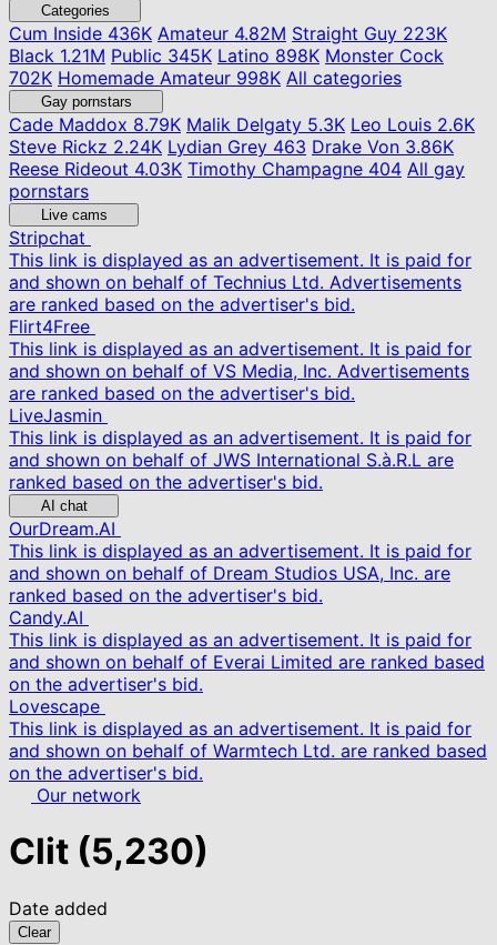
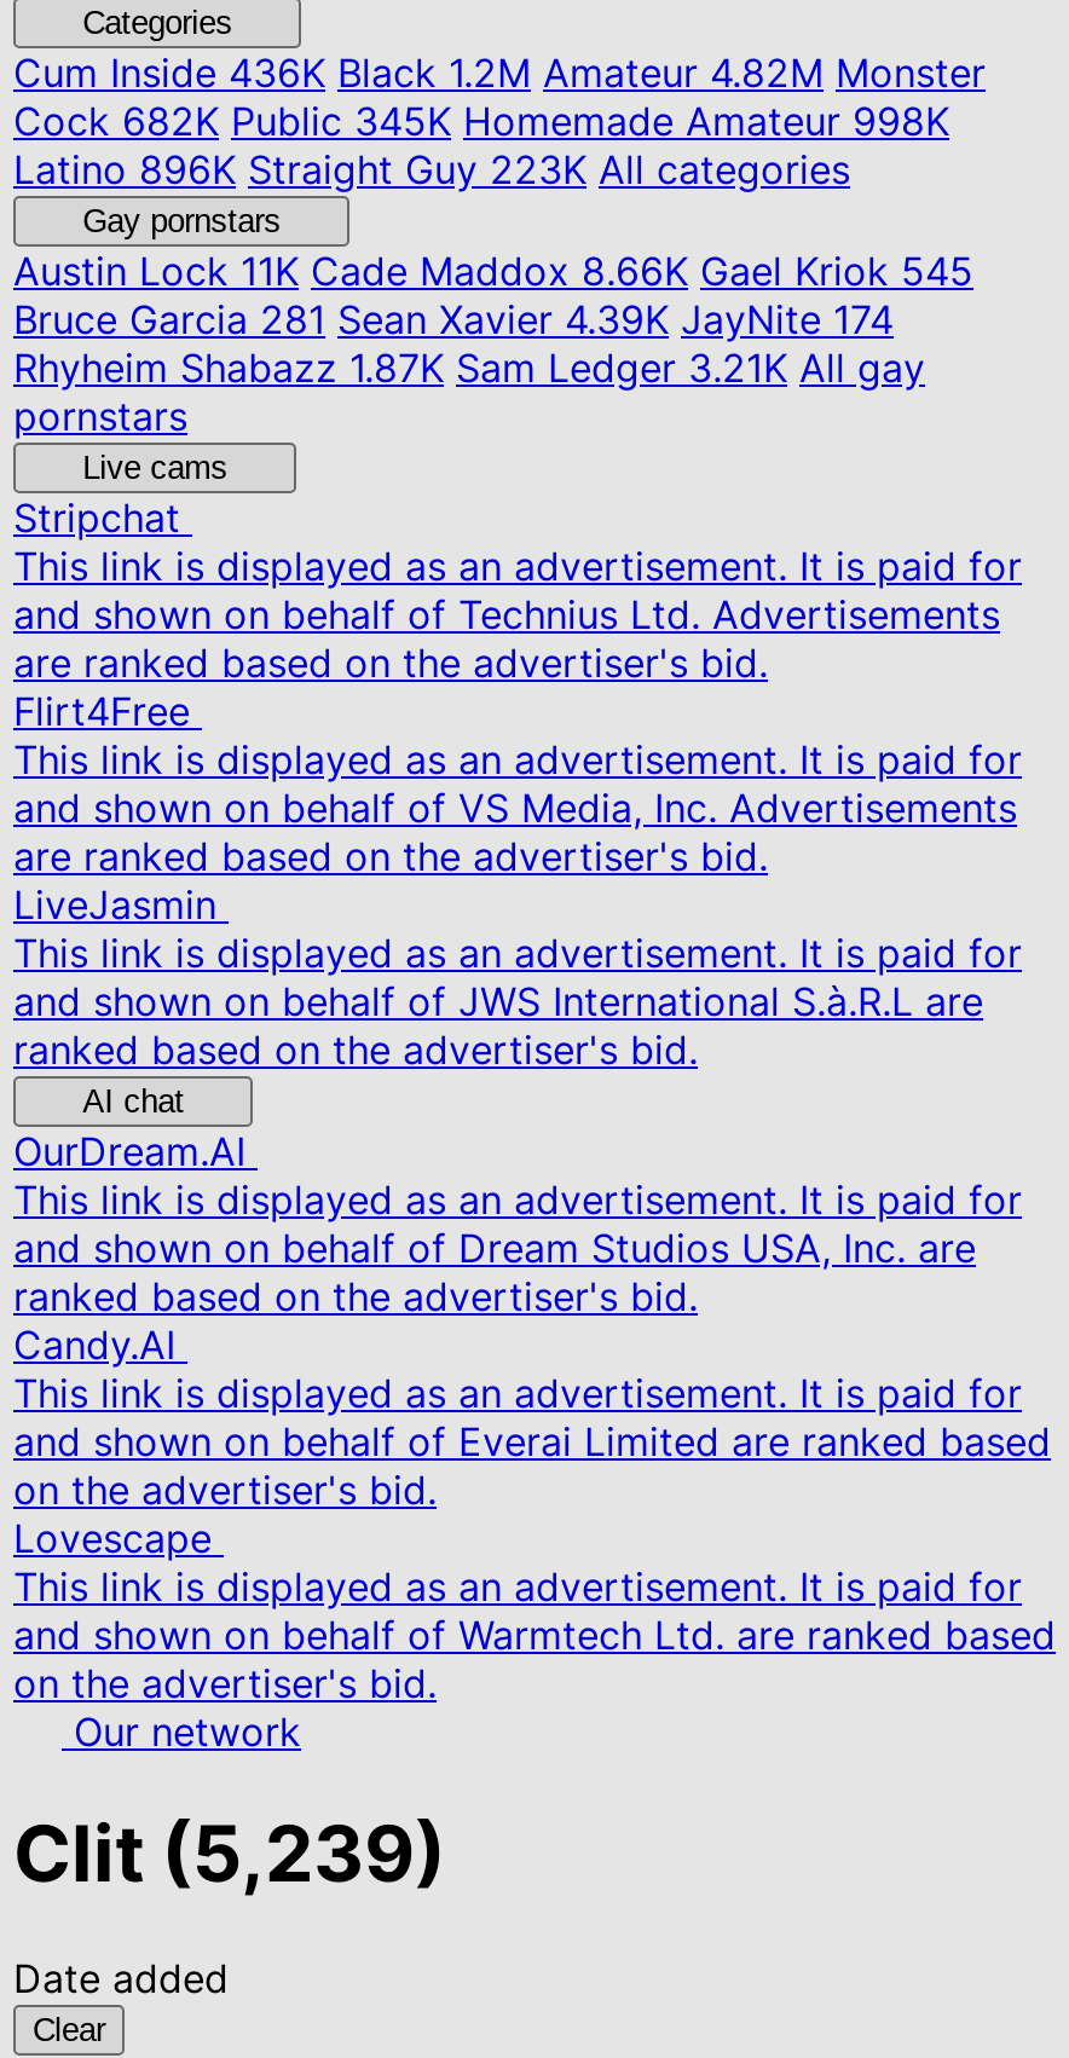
- Cum Inside436K Amateur 4.82M Straight Guy 223K
- Black 1.21M Public 345K Latino 898K Monster Cock
- 702K Homemade Amateur 998K All categories
+ Cum Inside436K Black 1.2M Amateur 4.82M Monster
+ Cock 682K Public 345K Homemade Amateur 998K
+ Latino 896K Straight Guy 223K All categories

- Cade Maddox8.79K Malik Delgaty 5.3K Leo Louis 2.6K
- Steve Rickz 2.24K Lydian Grey 463 Drake Von 3.86K
- Reese Rideout 4.03K Timothy Champagne 404 All gay
+ Austin Lock11K Cade Maddox 8.66K Gael Kriok 545
+ Bruce Garcia 281 Sean Xavier 4.39K JayNite 174
+ Rhyheim Shabazz 1.87K Sam Ledger 3.21K All gay

- Clit (5,230)
+ Clit (5,239)
